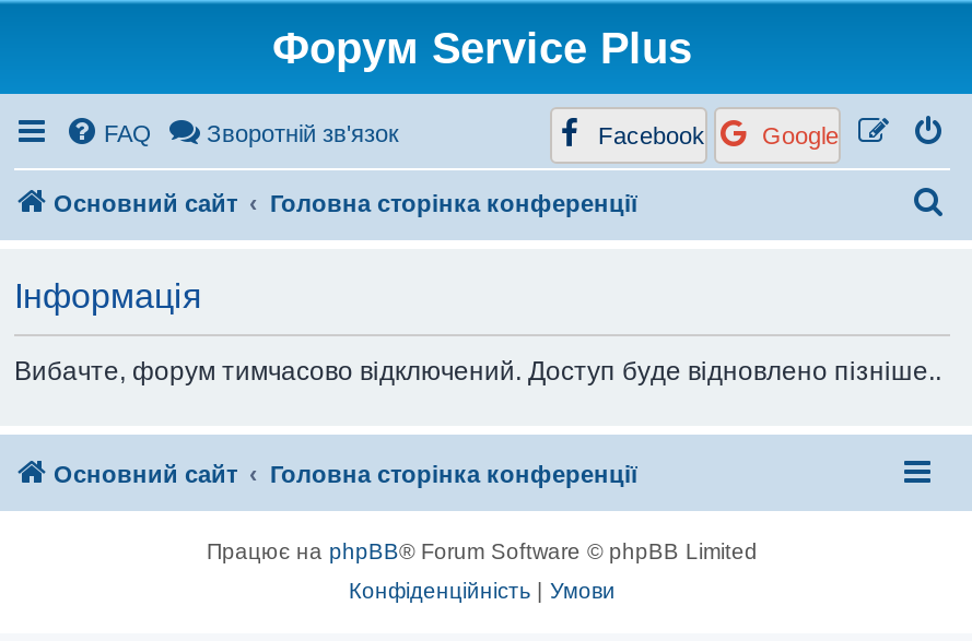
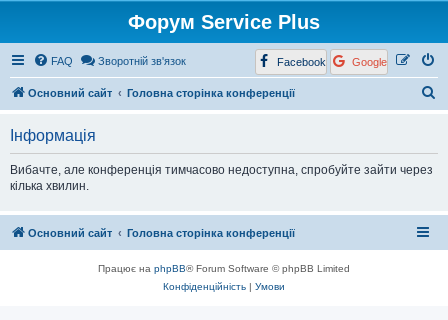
- Вибачте, форум тимчасово відключений. Доступ буде відновлено пізніше..
+ Вибачте, але конференція тимчасово недоступна, спробуйте зайти через
+ кілька хвилин.
